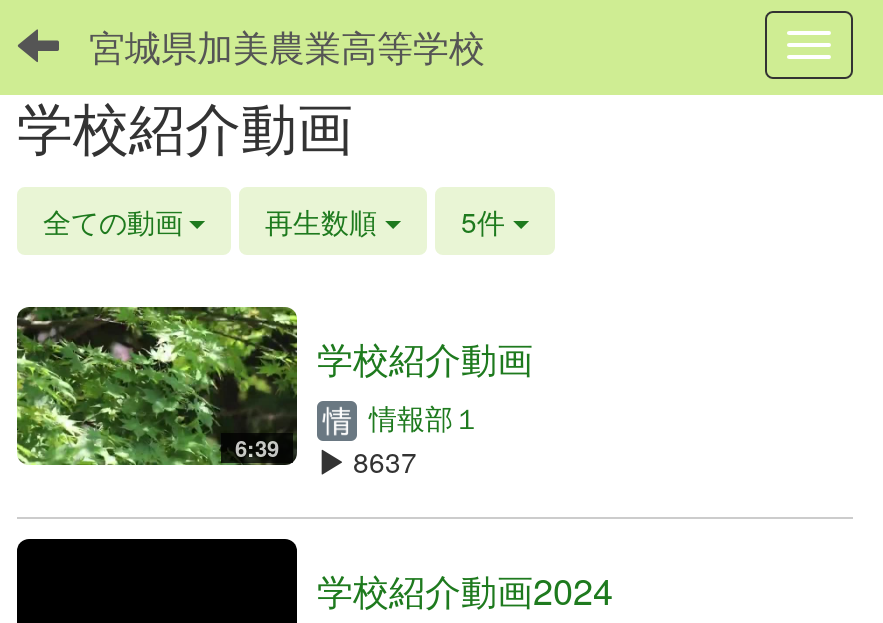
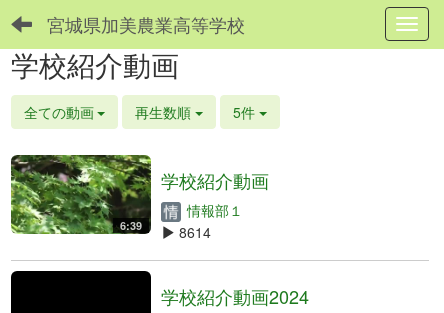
- 8637
+ 8614
